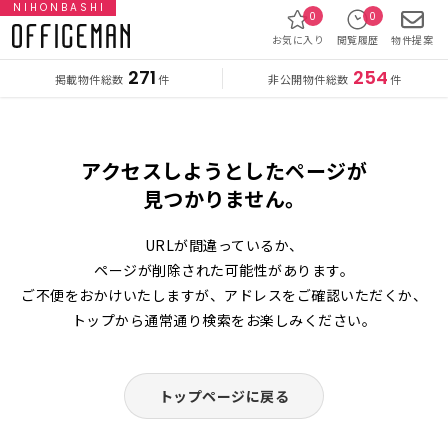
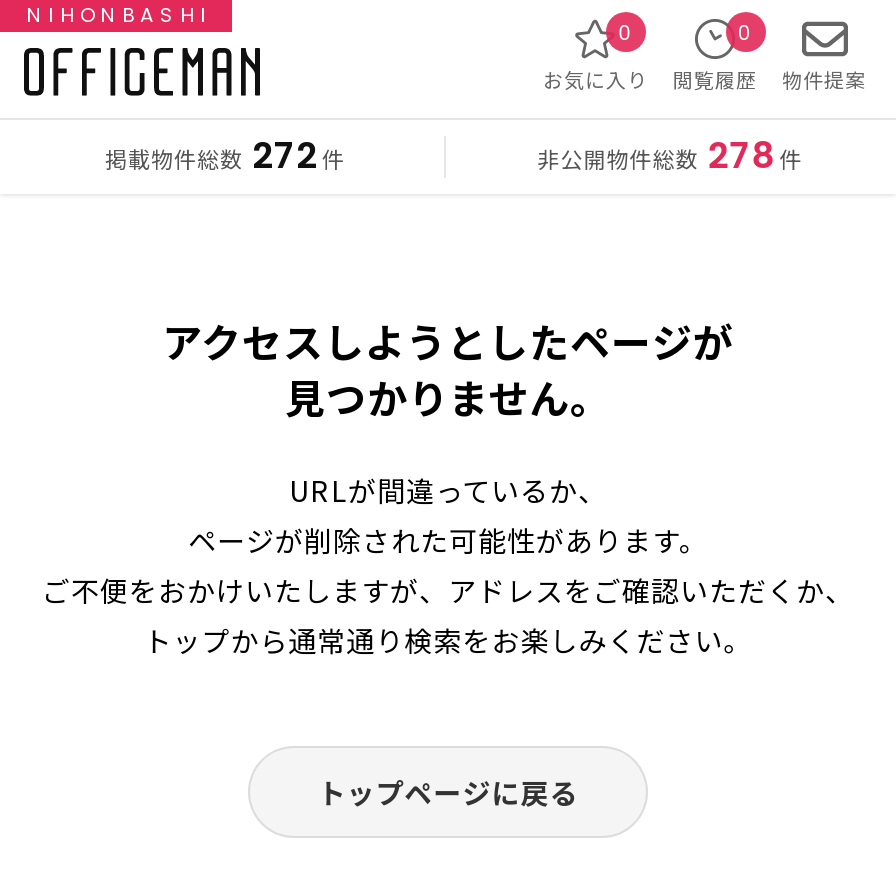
- 掲載物件総数 271 件
+ 掲載物件総数 272 件

- 非公開物件総数 254 件
+ 非公開物件総数 278 件
